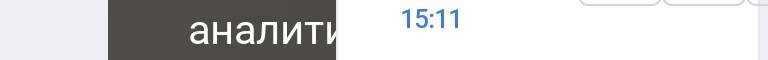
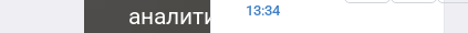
- 15:11
+ 13:34
